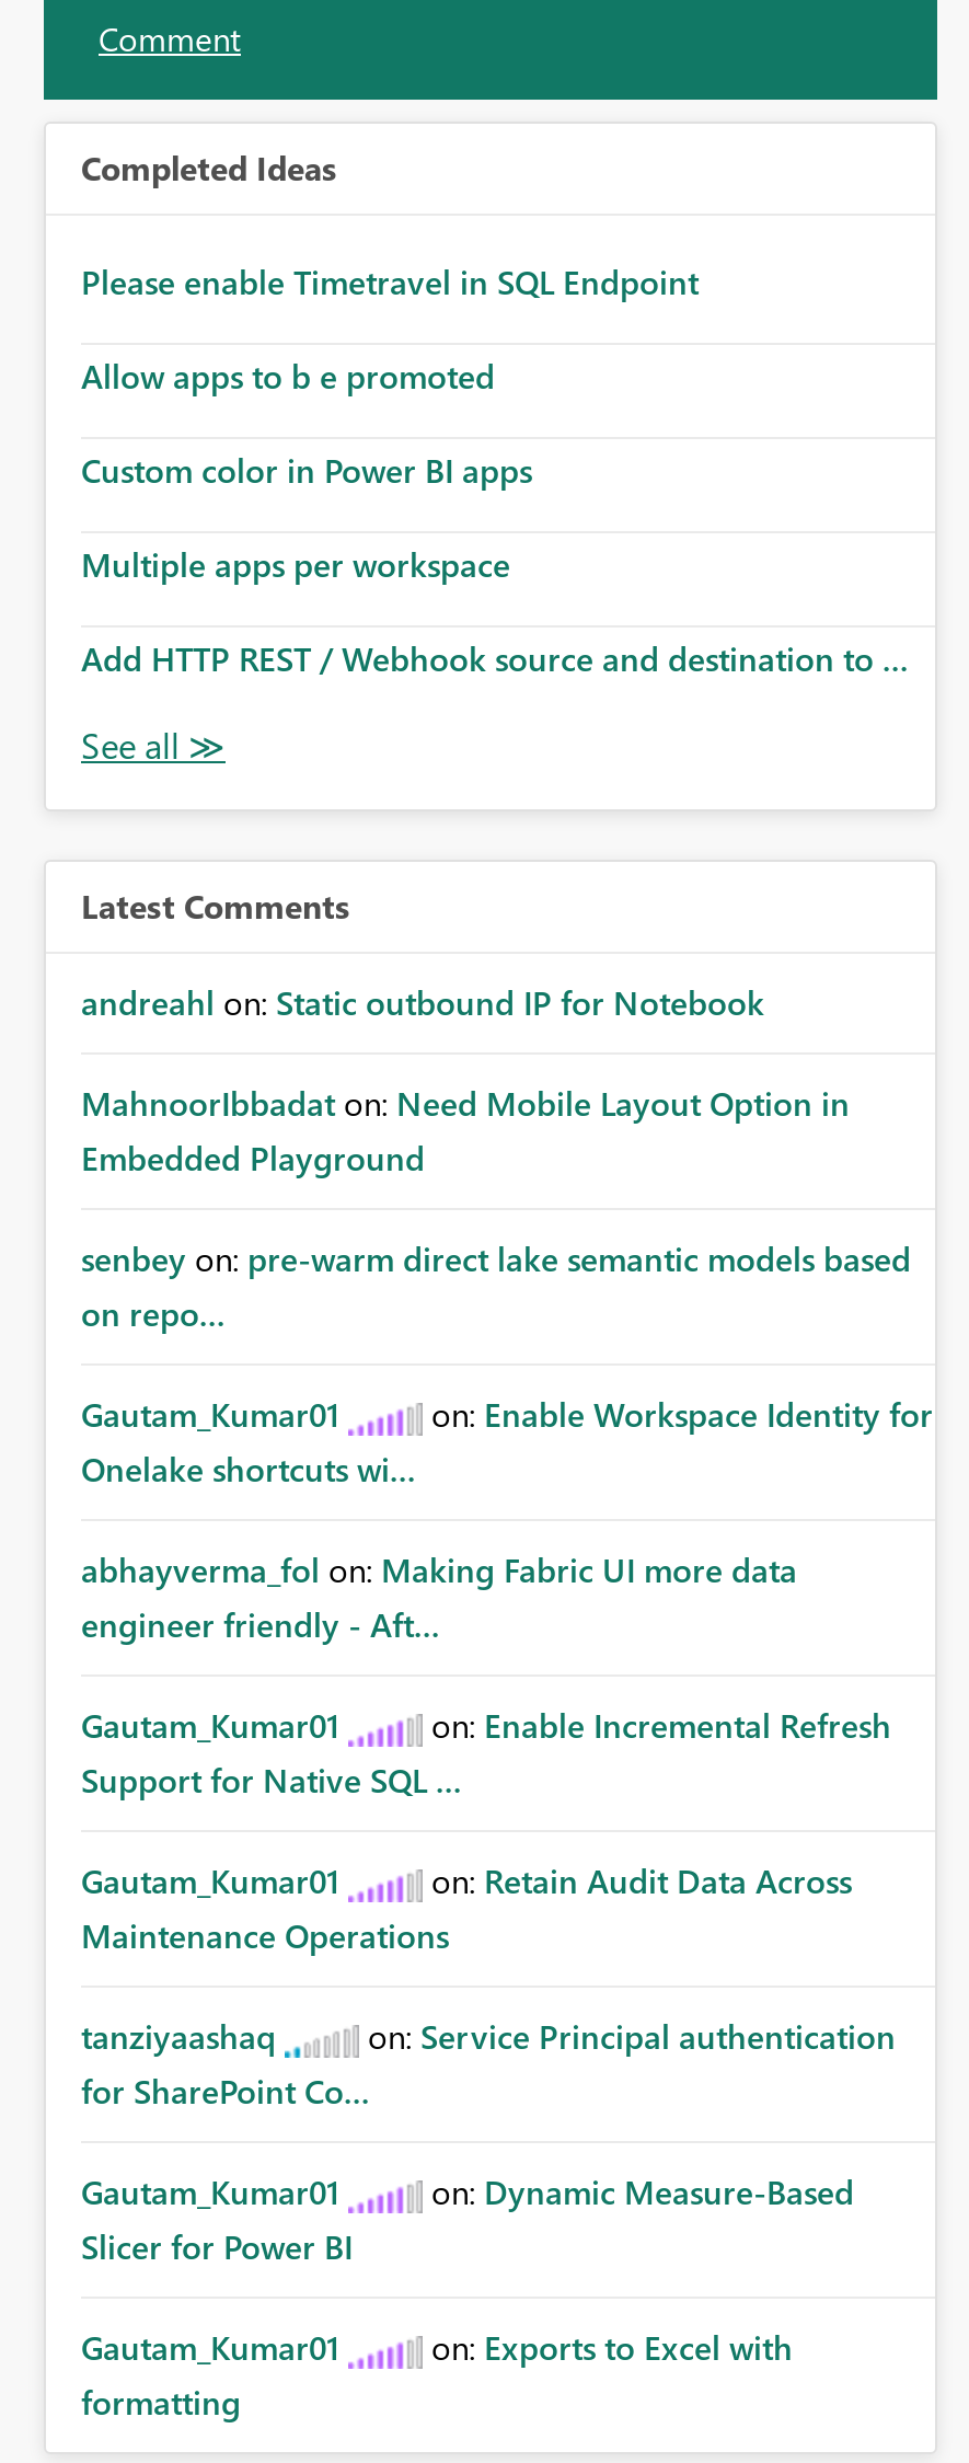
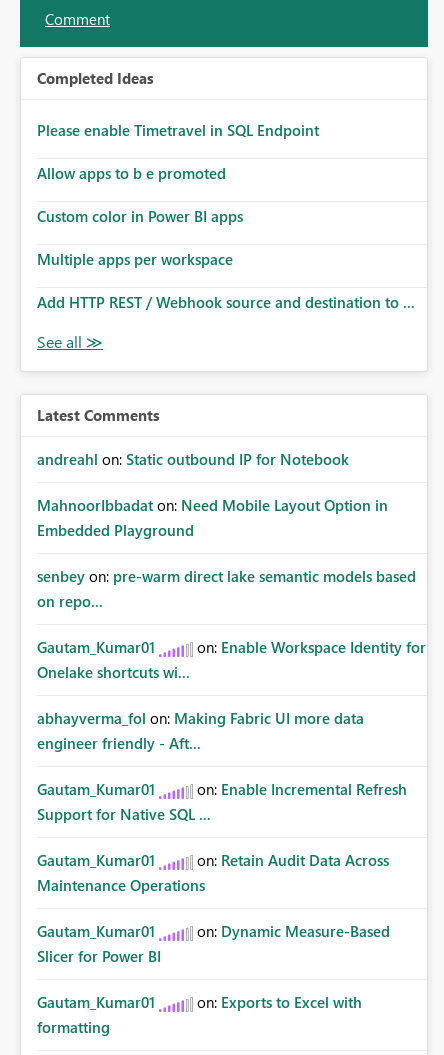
- tanziyaashaq
- on: Service Principal authentication
- for SharePoint Co...
